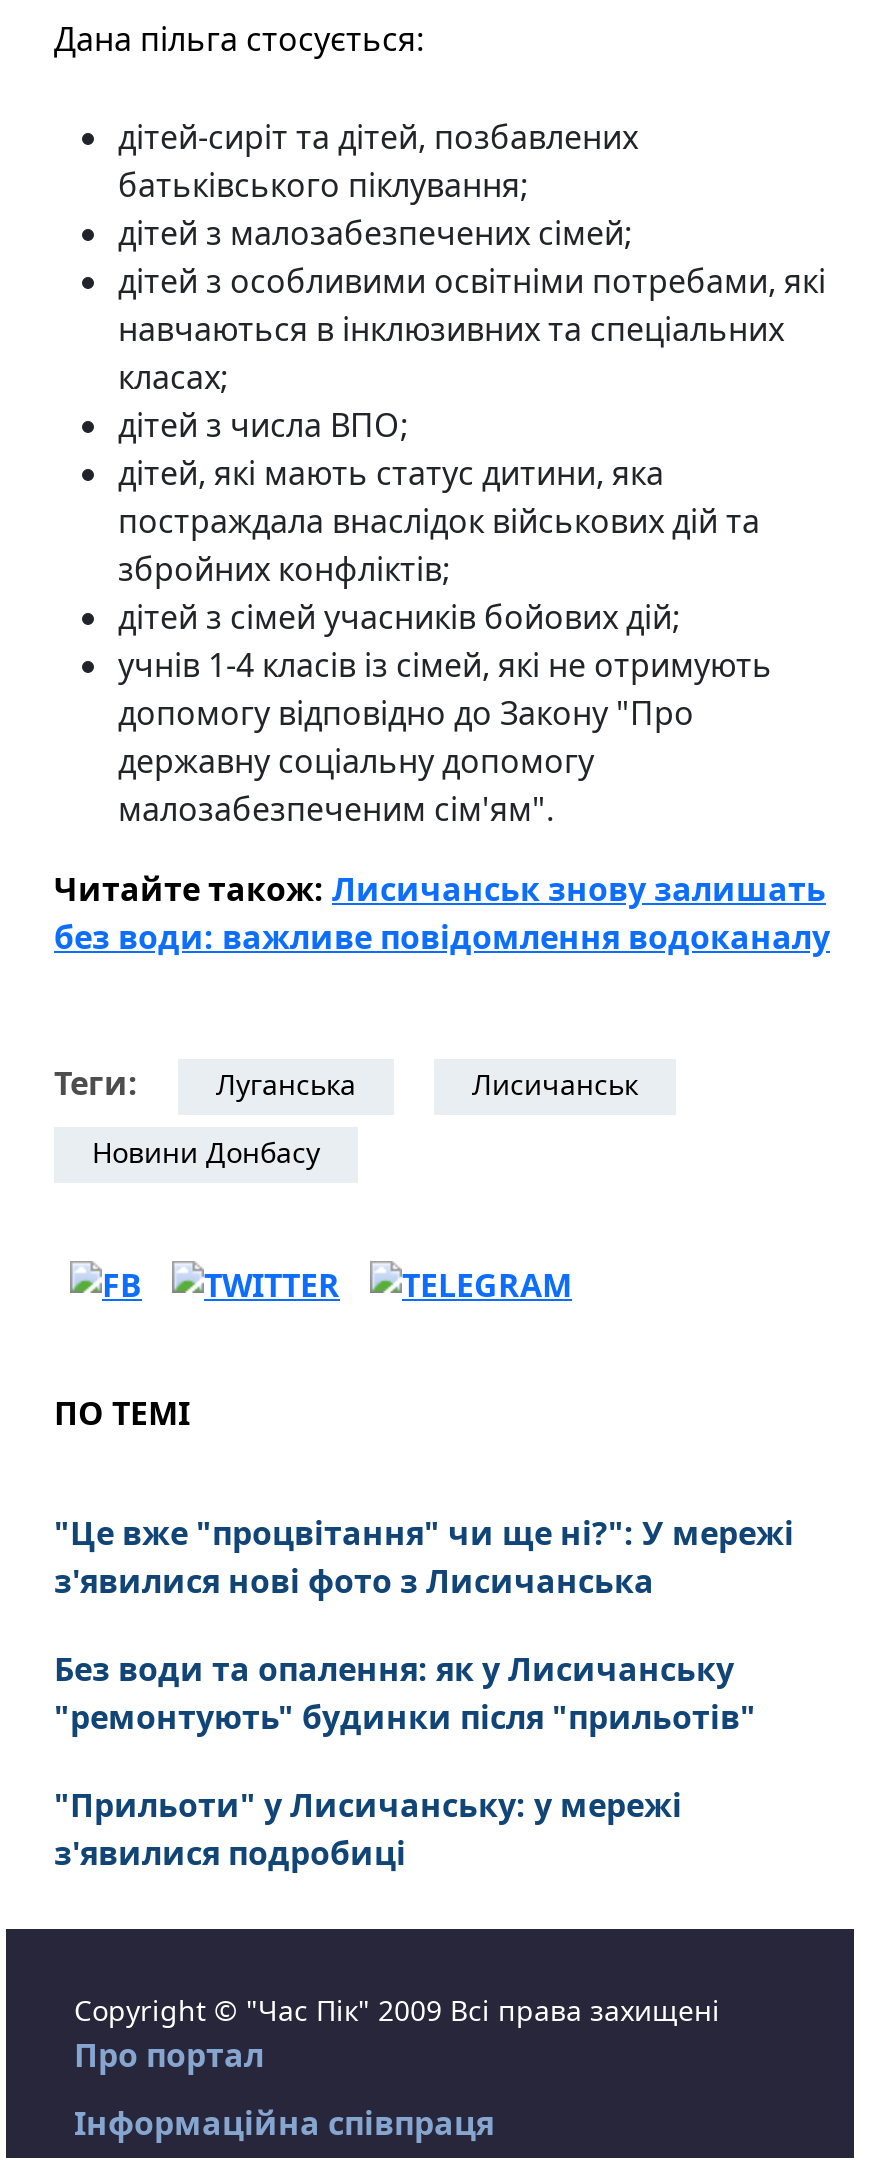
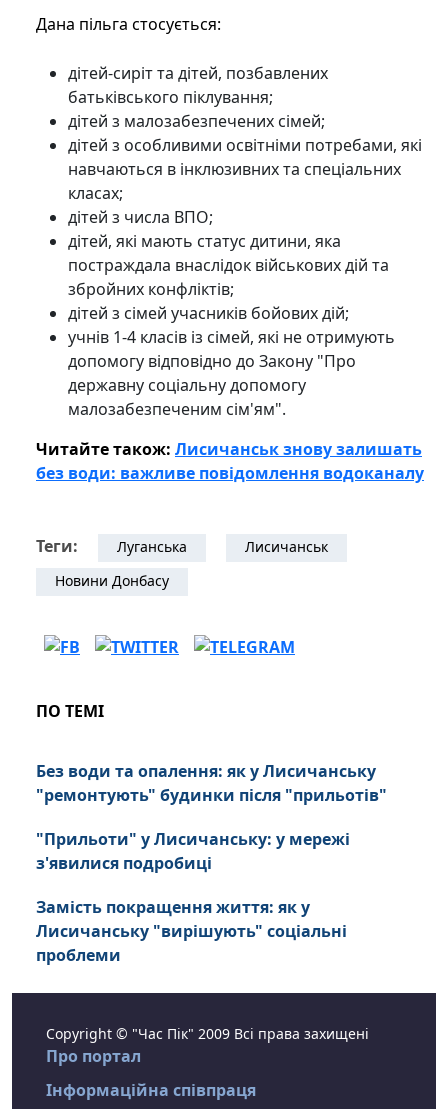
- "Це вже "процвітання" чи ще ні?": У мережі
- з'явилися нові фото з Лисичанська

moved up: Без води та опалення: як у Лисичанську | "ремонтують" будинки після "прильотів" | "Прильоти" у Лисичанську: у мережі | з'явилися подробиці

+ Замість покращення життя: як у
+ Лисичанську "вирішують" соціальні
+ проблеми
